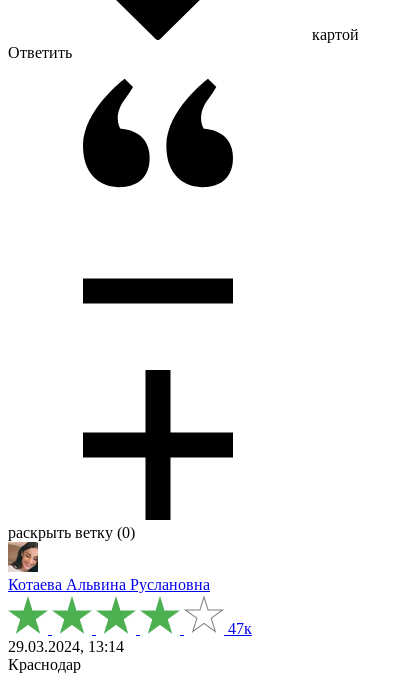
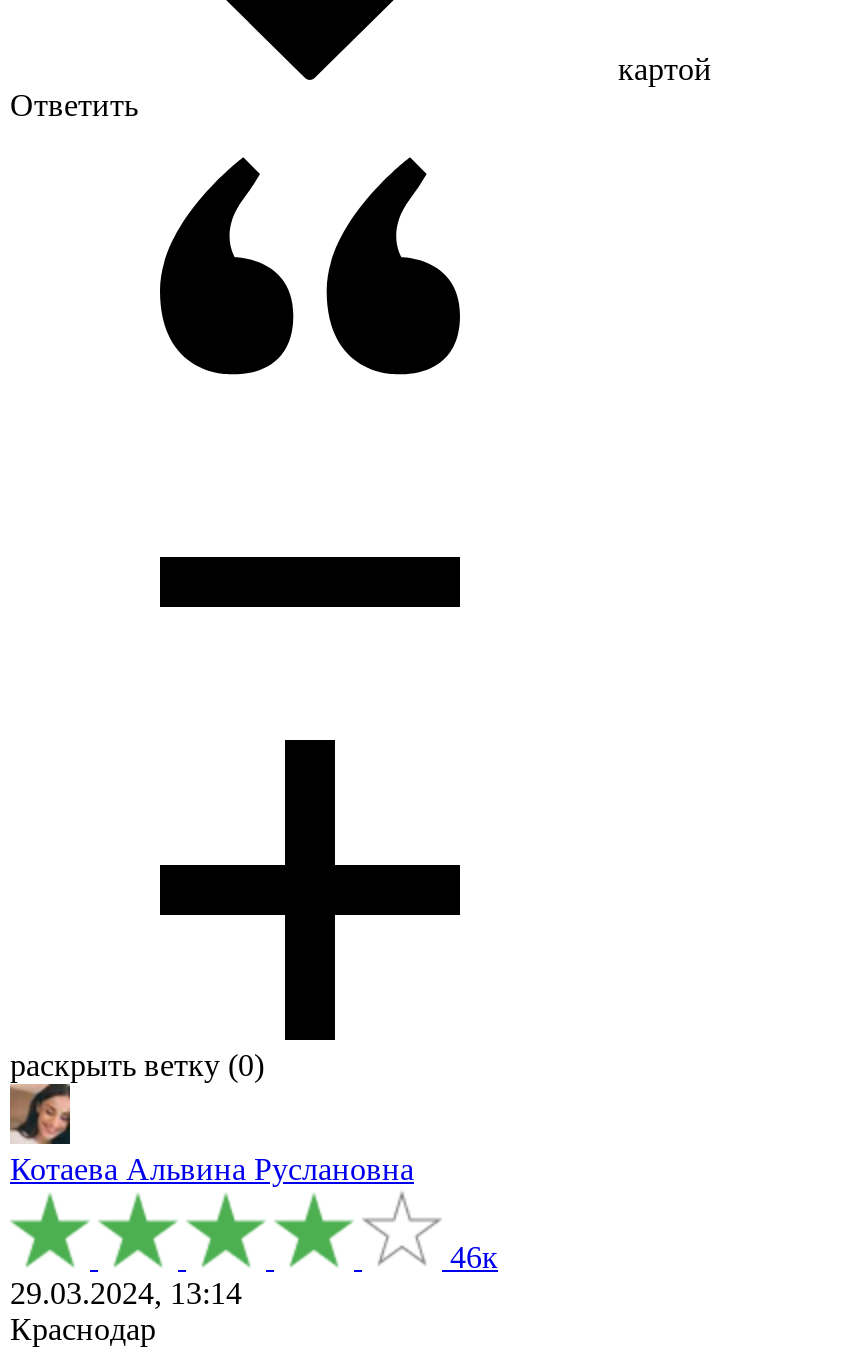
- 47к
+ 46к
